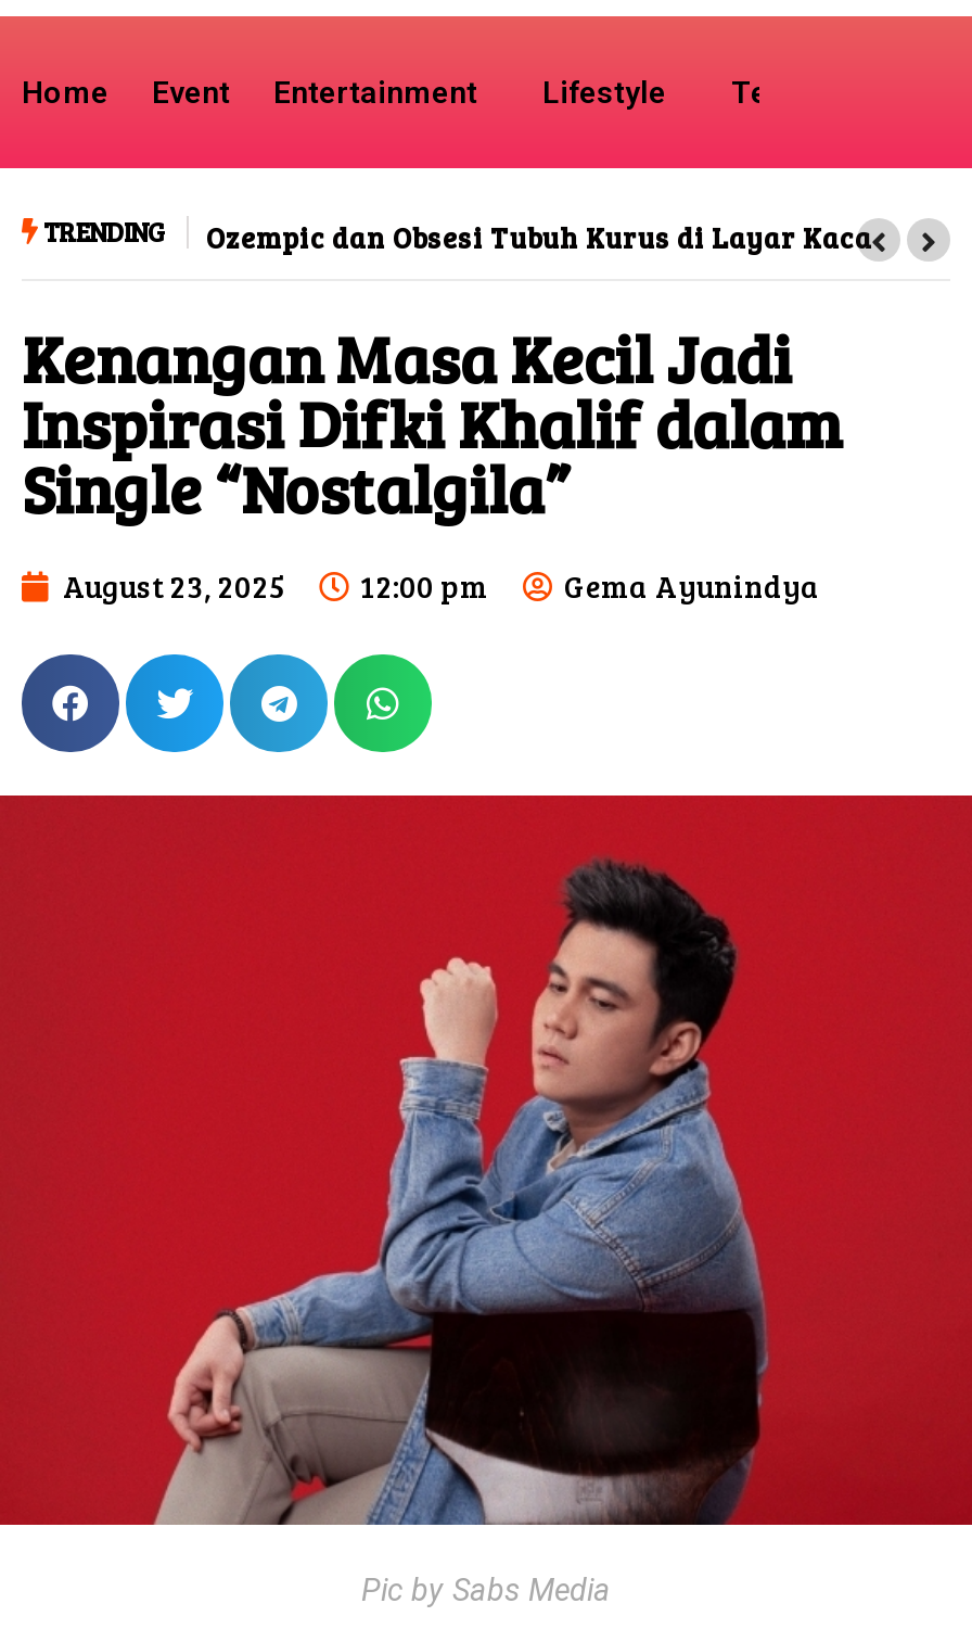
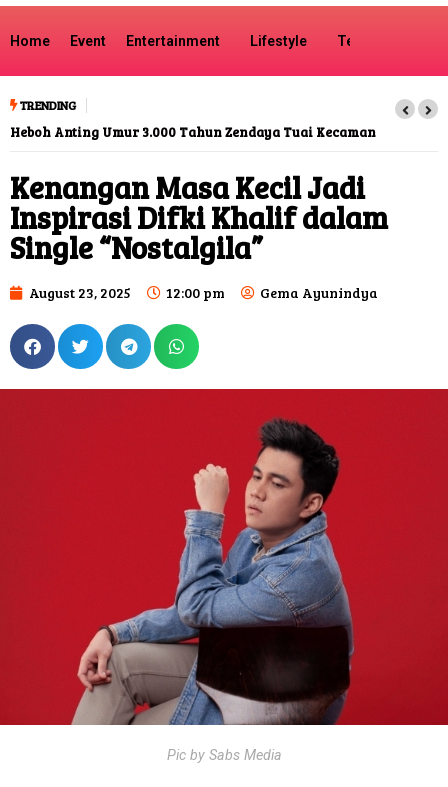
- Ozempic dan Obsesi Tubuh Kurus di Layar Kaca
+ Heboh Anting Umur 3.000 Tahun Zendaya Tuai Kecaman
